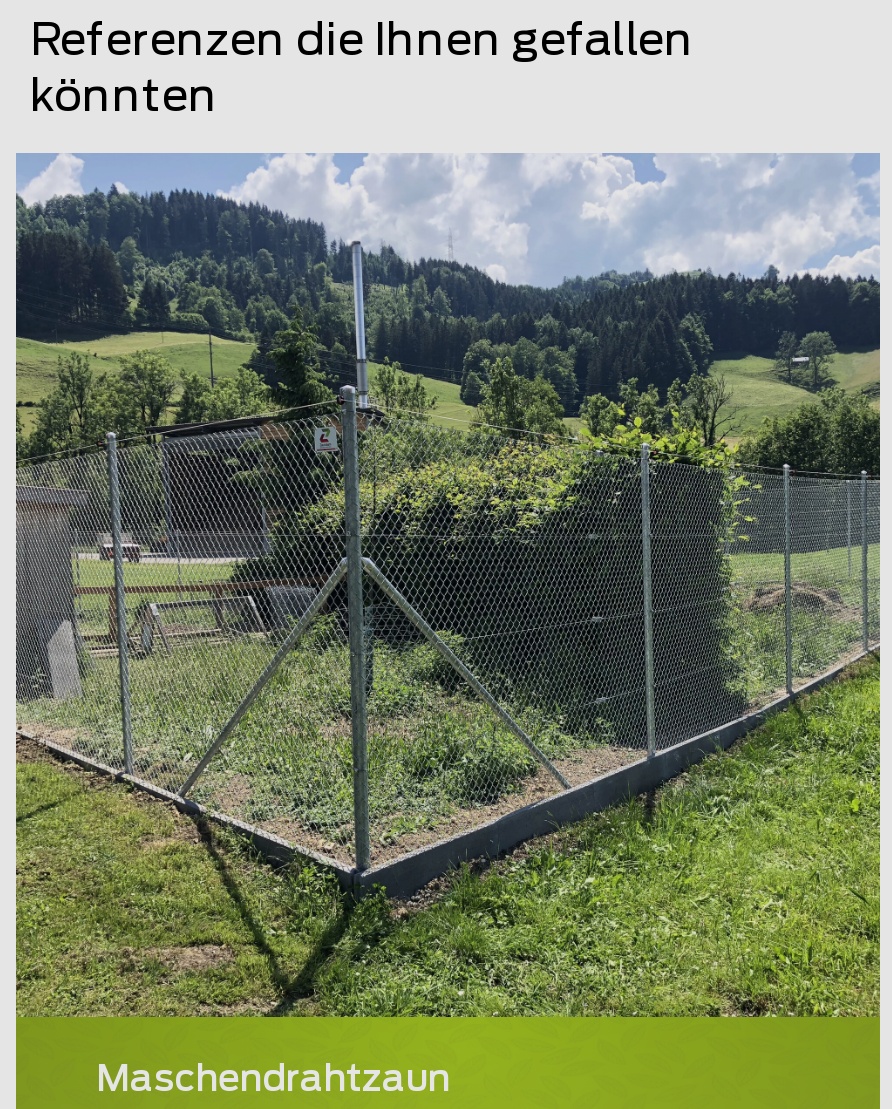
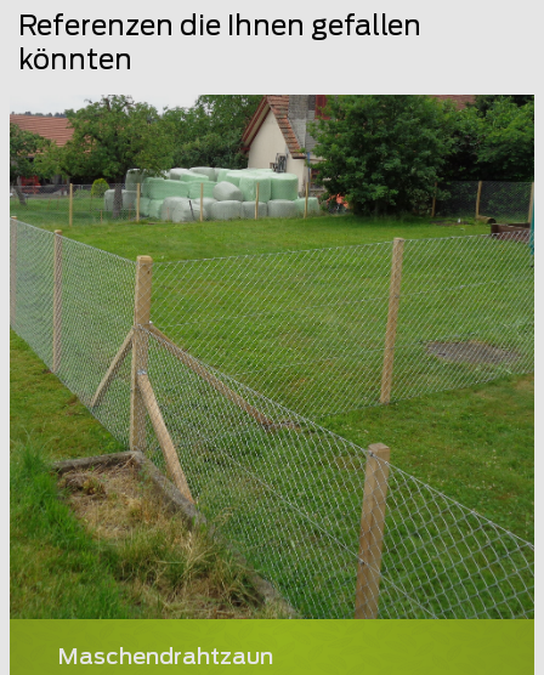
- [image]
+ [image]
